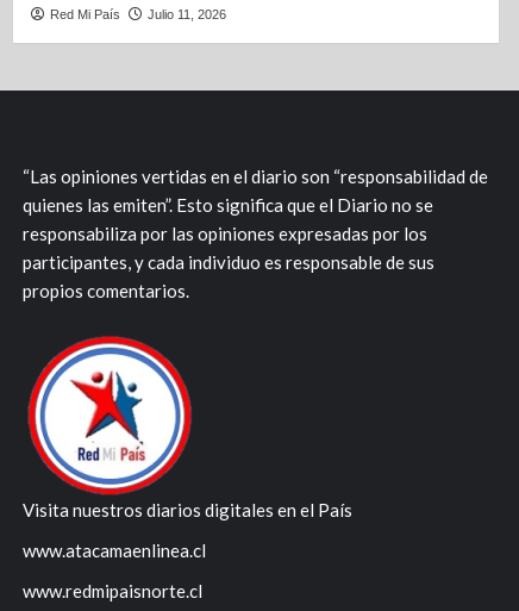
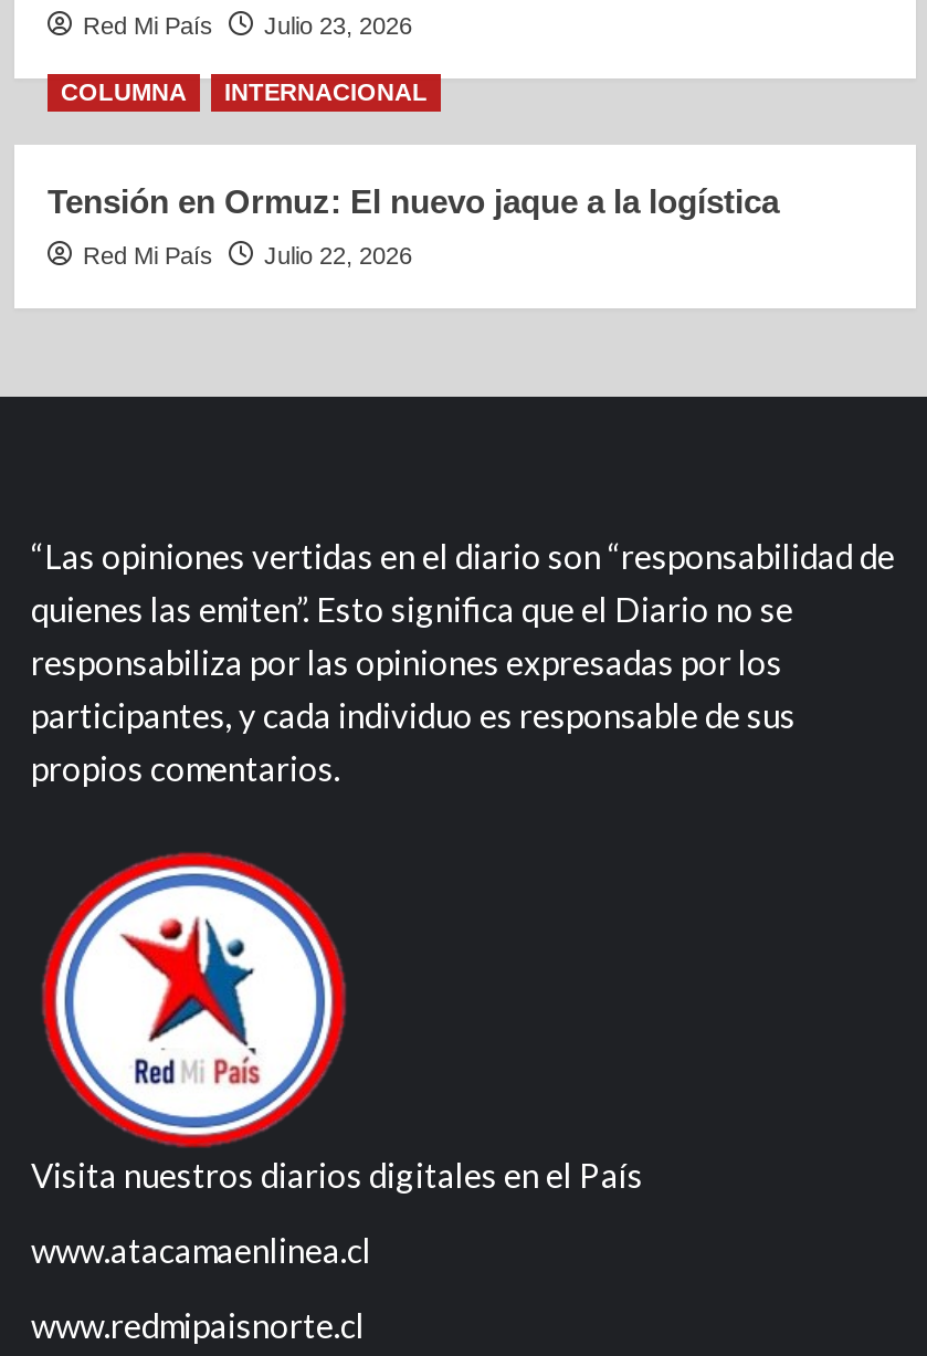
- Julio 11, 2026
+ Julio 23, 2026
+ COLUMNA
+ INTERNACIONAL
+ Tensión en Ormuz: El nuevo jaque a la logística
+ Red Mi País
+ Julio 22, 2026
